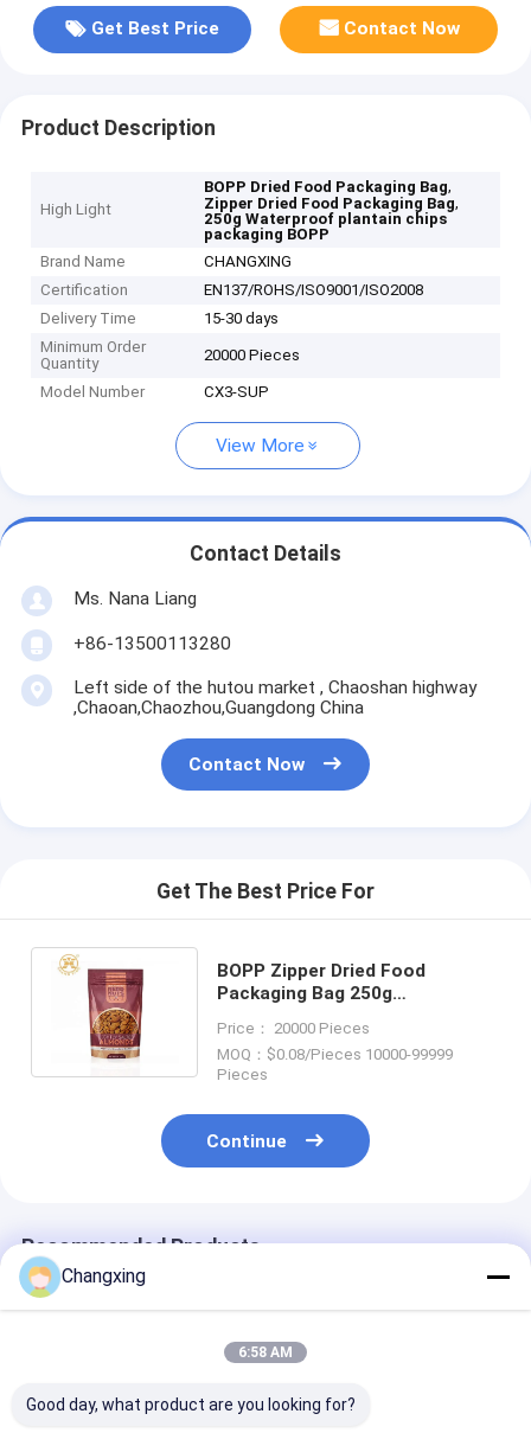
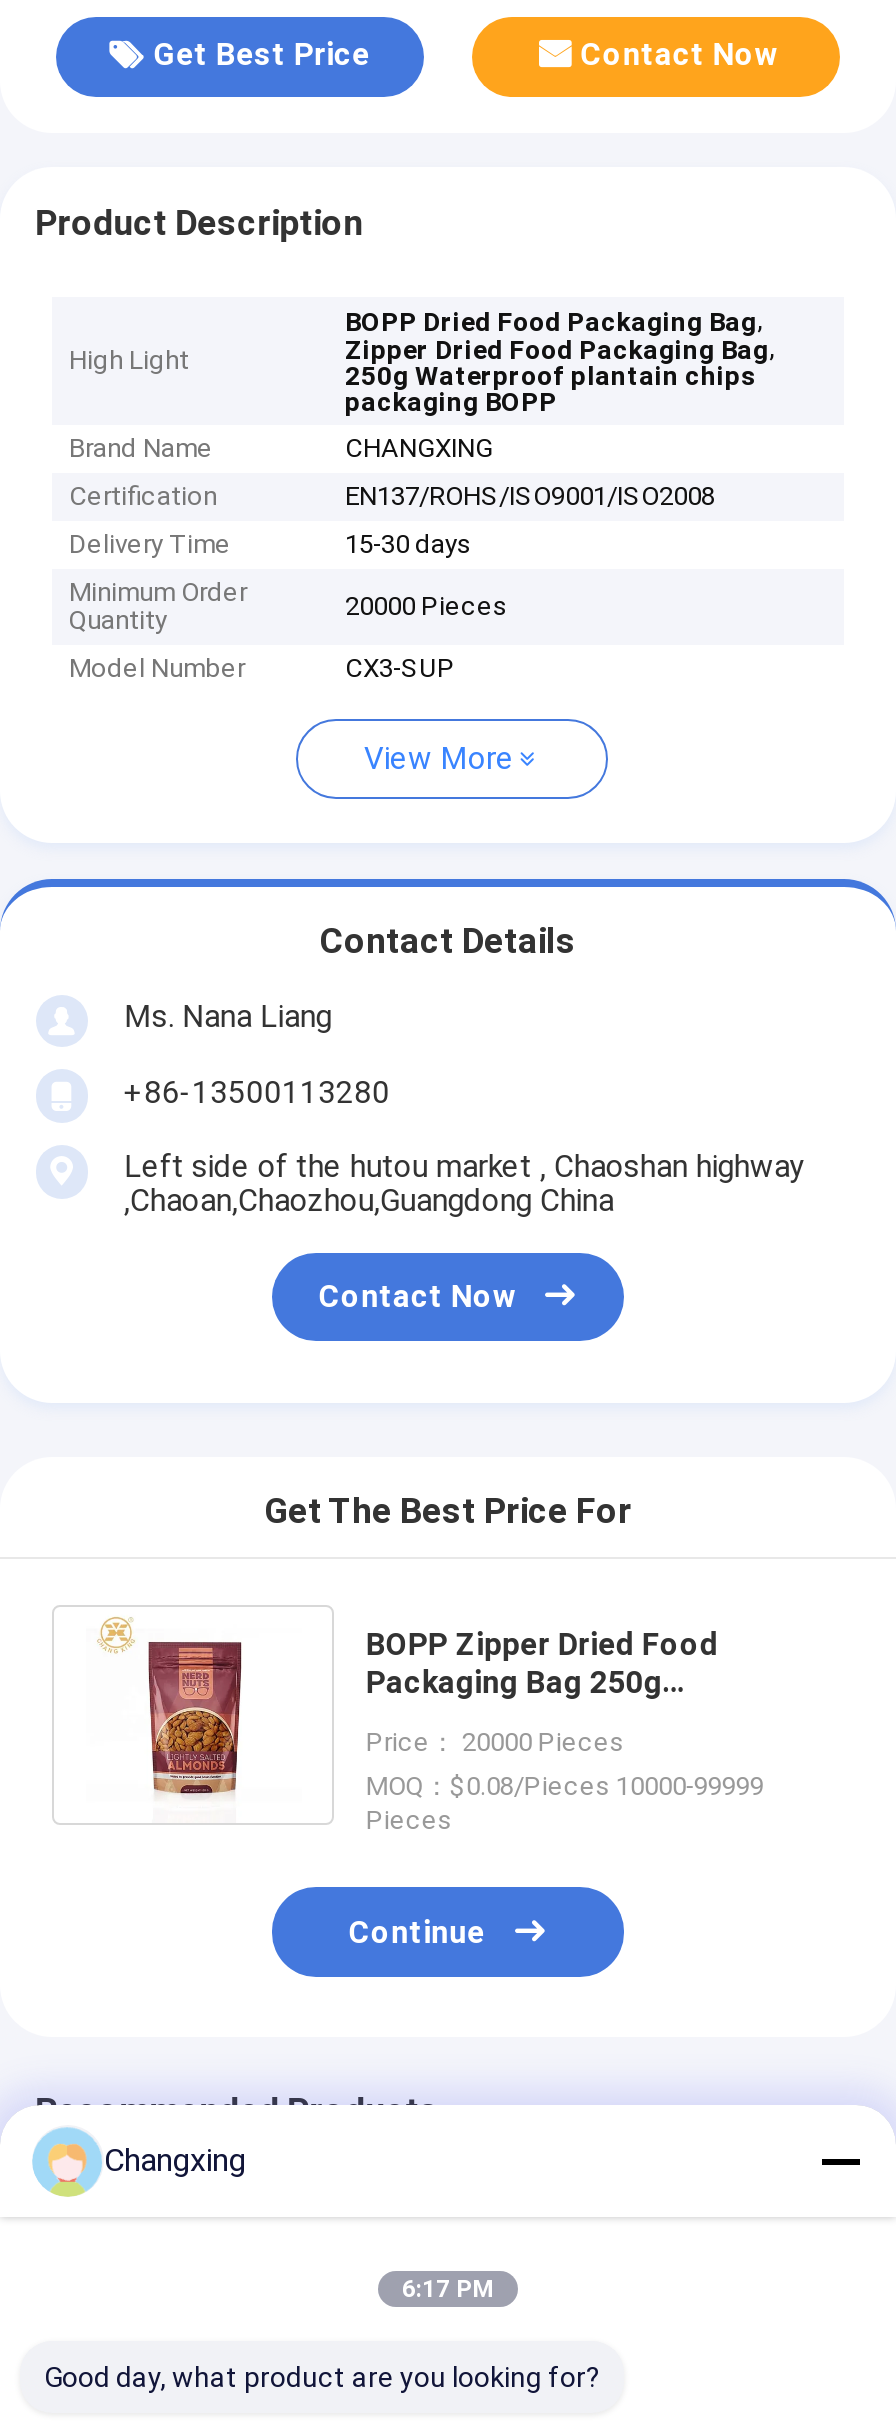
- 6:58 AM
+ 6:17 PM
